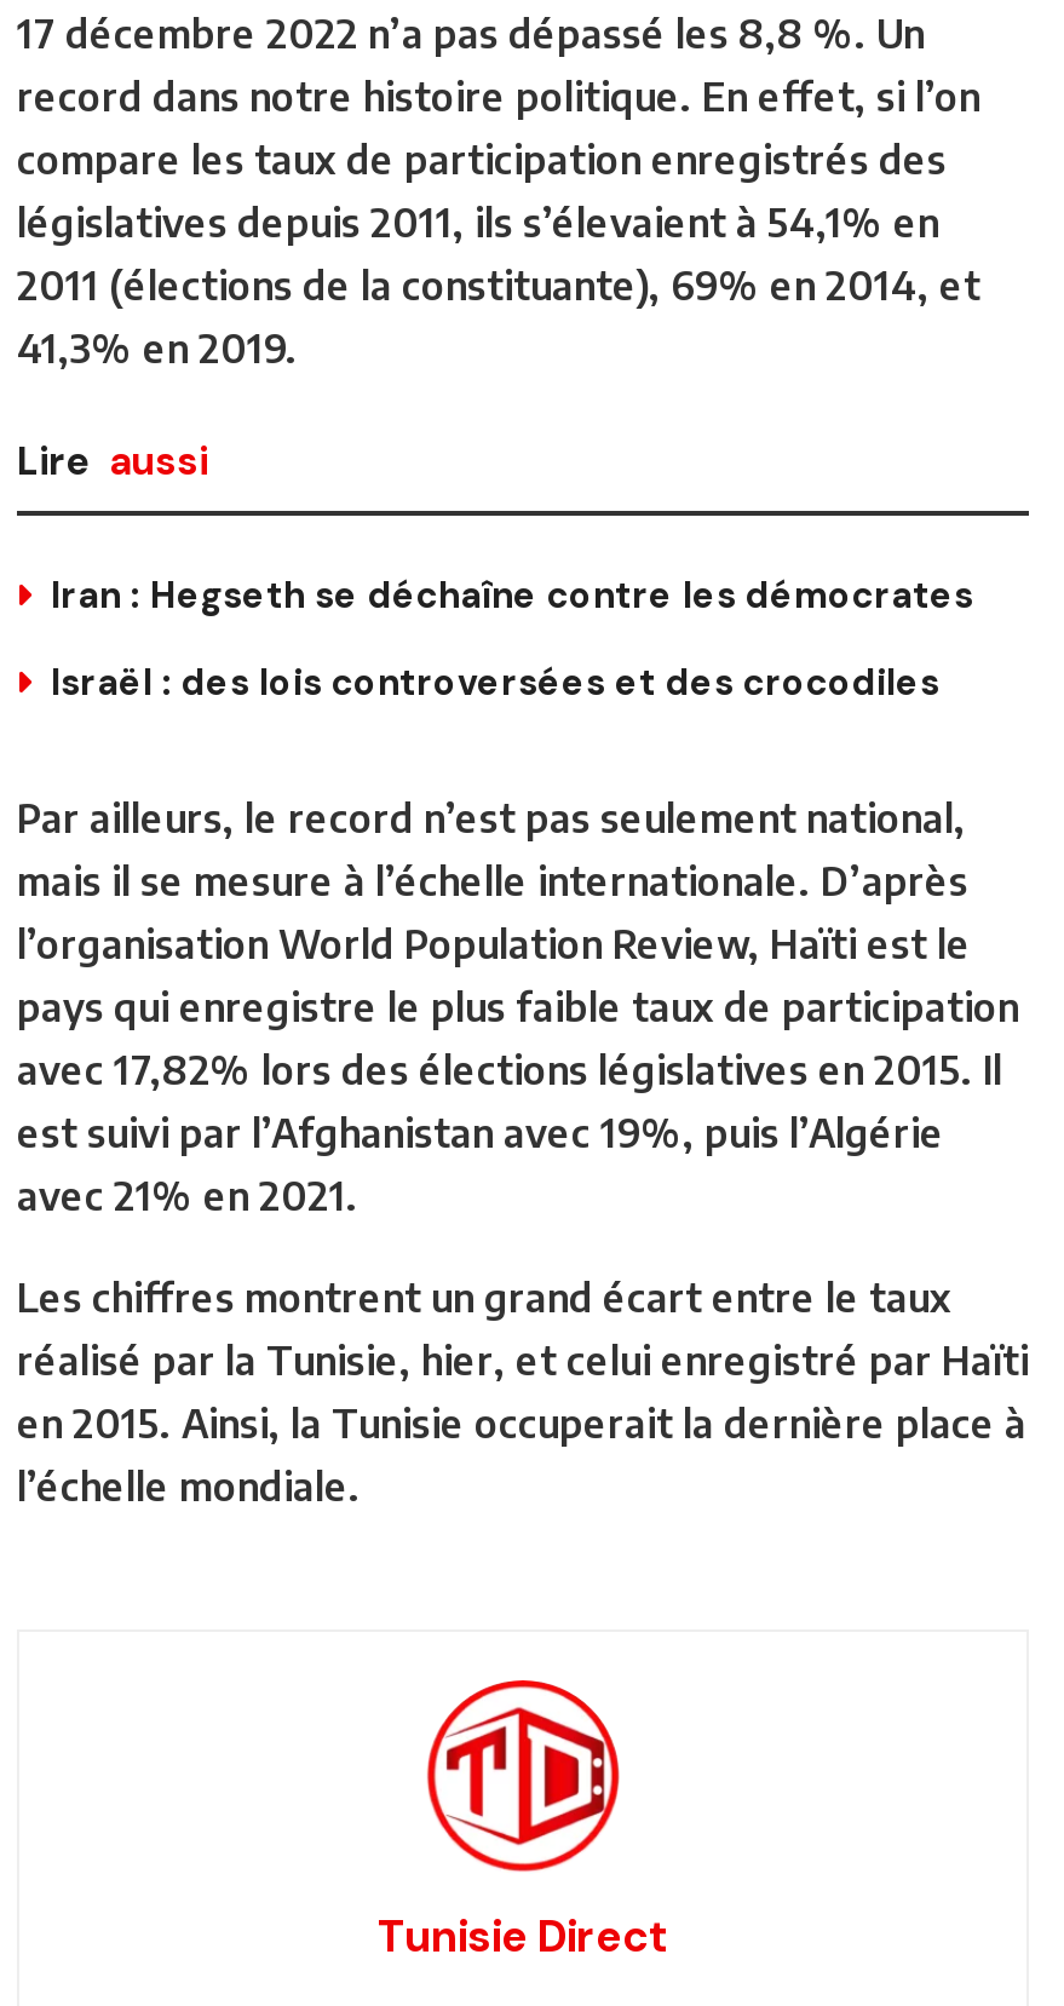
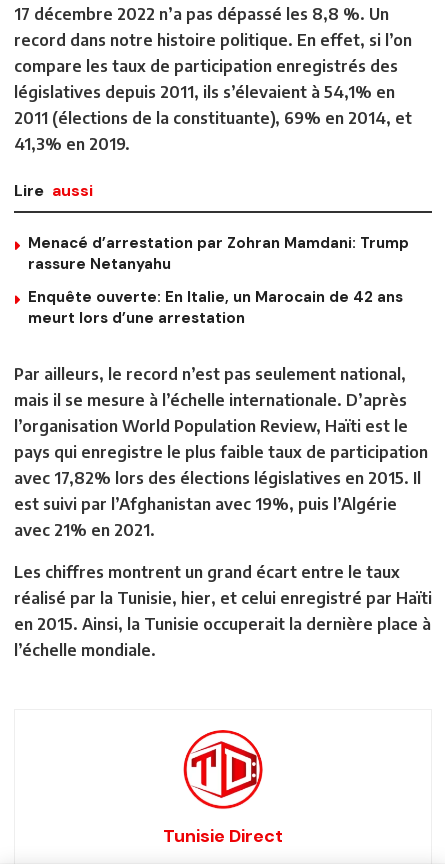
- Iran : Hegseth se déchaîne contre les démocrates
+ Menacé d’arrestation par Zohran Mamdani: Trump
+ rassure Netanyahu

- Israël : des lois controversées et des crocodiles
+ Enquête ouverte: En Italie, un Marocain de 42 ans
+ meurt lors d’une arrestation
